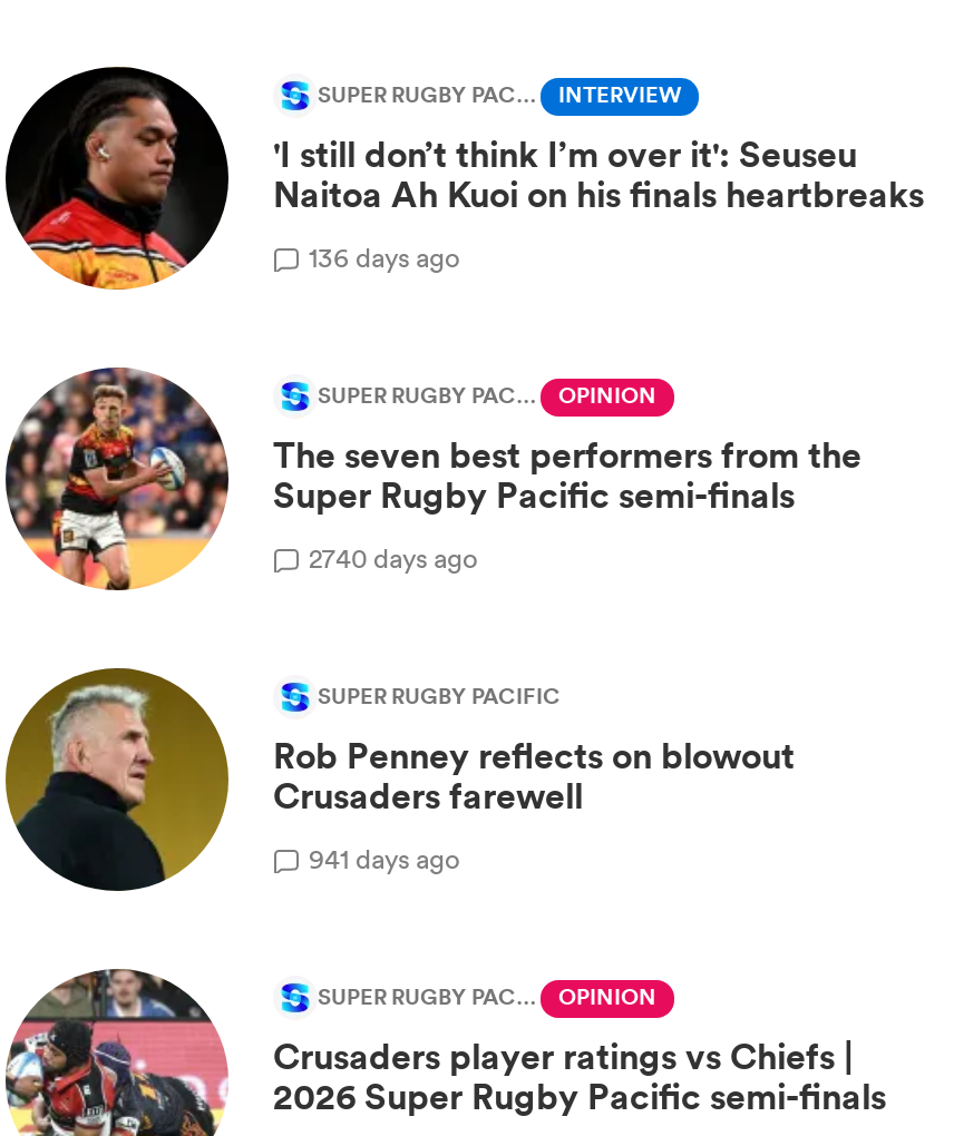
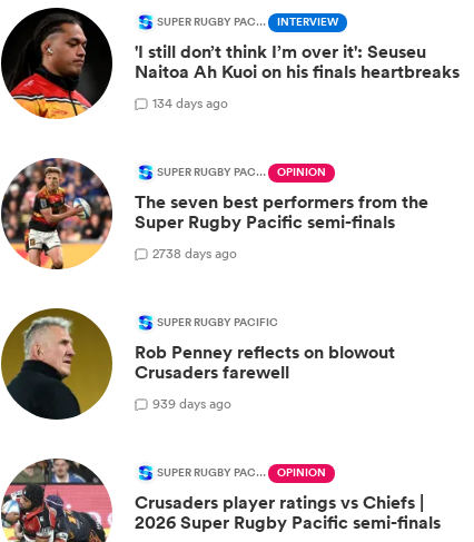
- 136 days ago
+ 134 days ago

- 2740 days ago
+ 2738 days ago

- 941 days ago
+ 939 days ago
